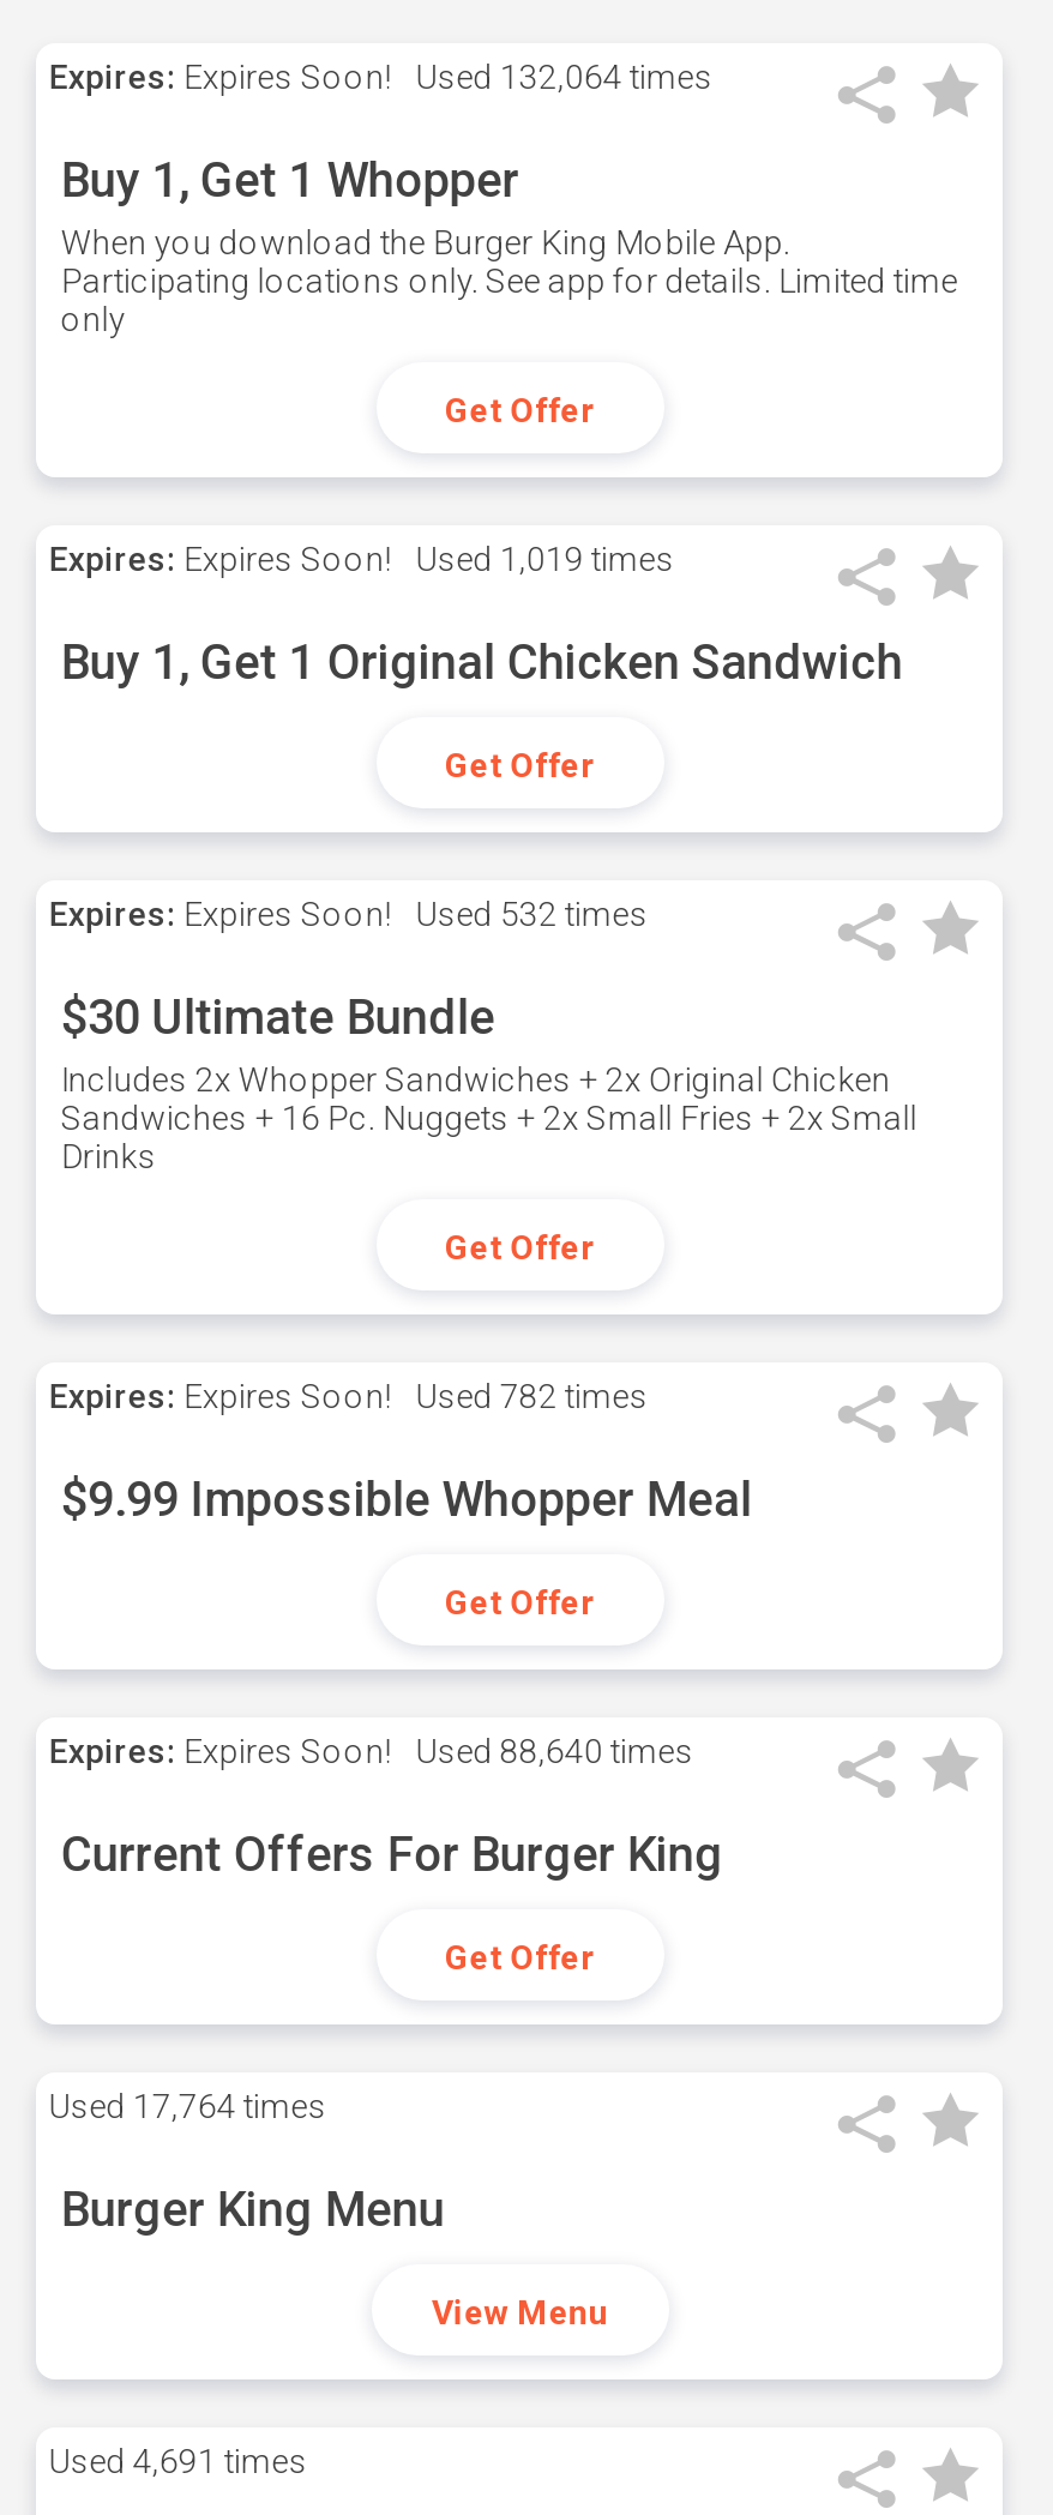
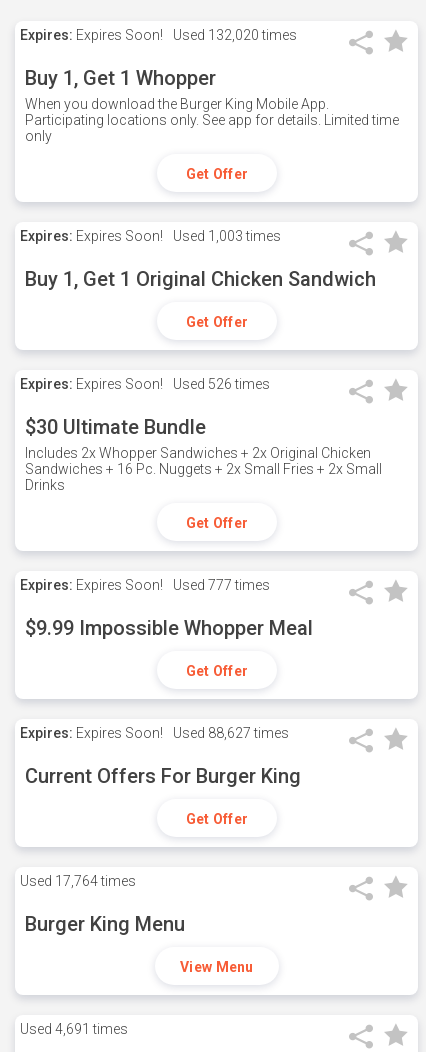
- Expires: Expires Soon! Used 132,064 times
+ Expires: Expires Soon! Used 132,020 times

- Expires: Expires Soon! Used 1,019 times
+ Expires: Expires Soon! Used 1,003 times

- Expires: Expires Soon! Used 532 times
+ Expires: Expires Soon! Used 526 times

- Expires: Expires Soon! Used 782 times
+ Expires: Expires Soon! Used 777 times

- Expires: Expires Soon! Used 88,640 times
+ Expires: Expires Soon! Used 88,627 times
